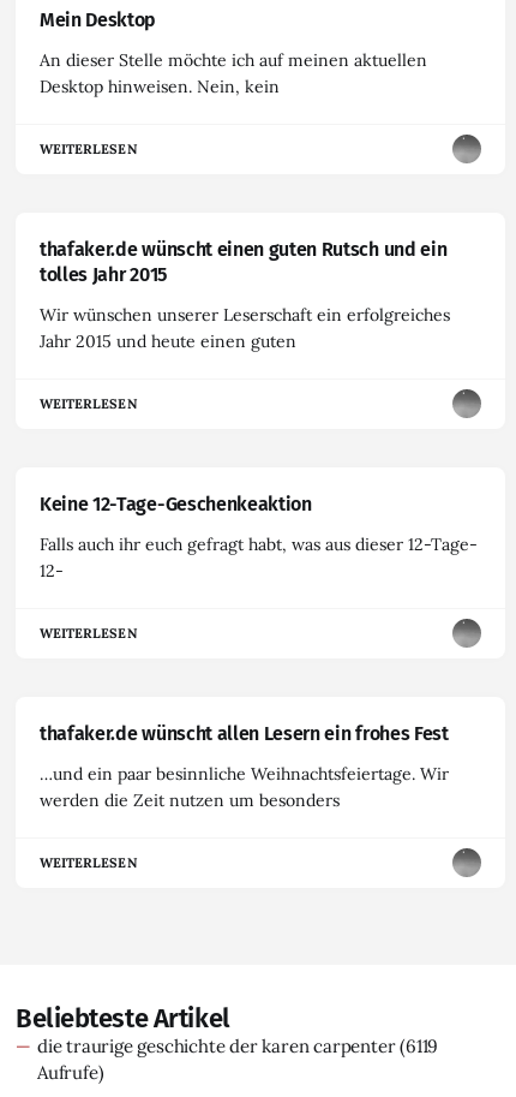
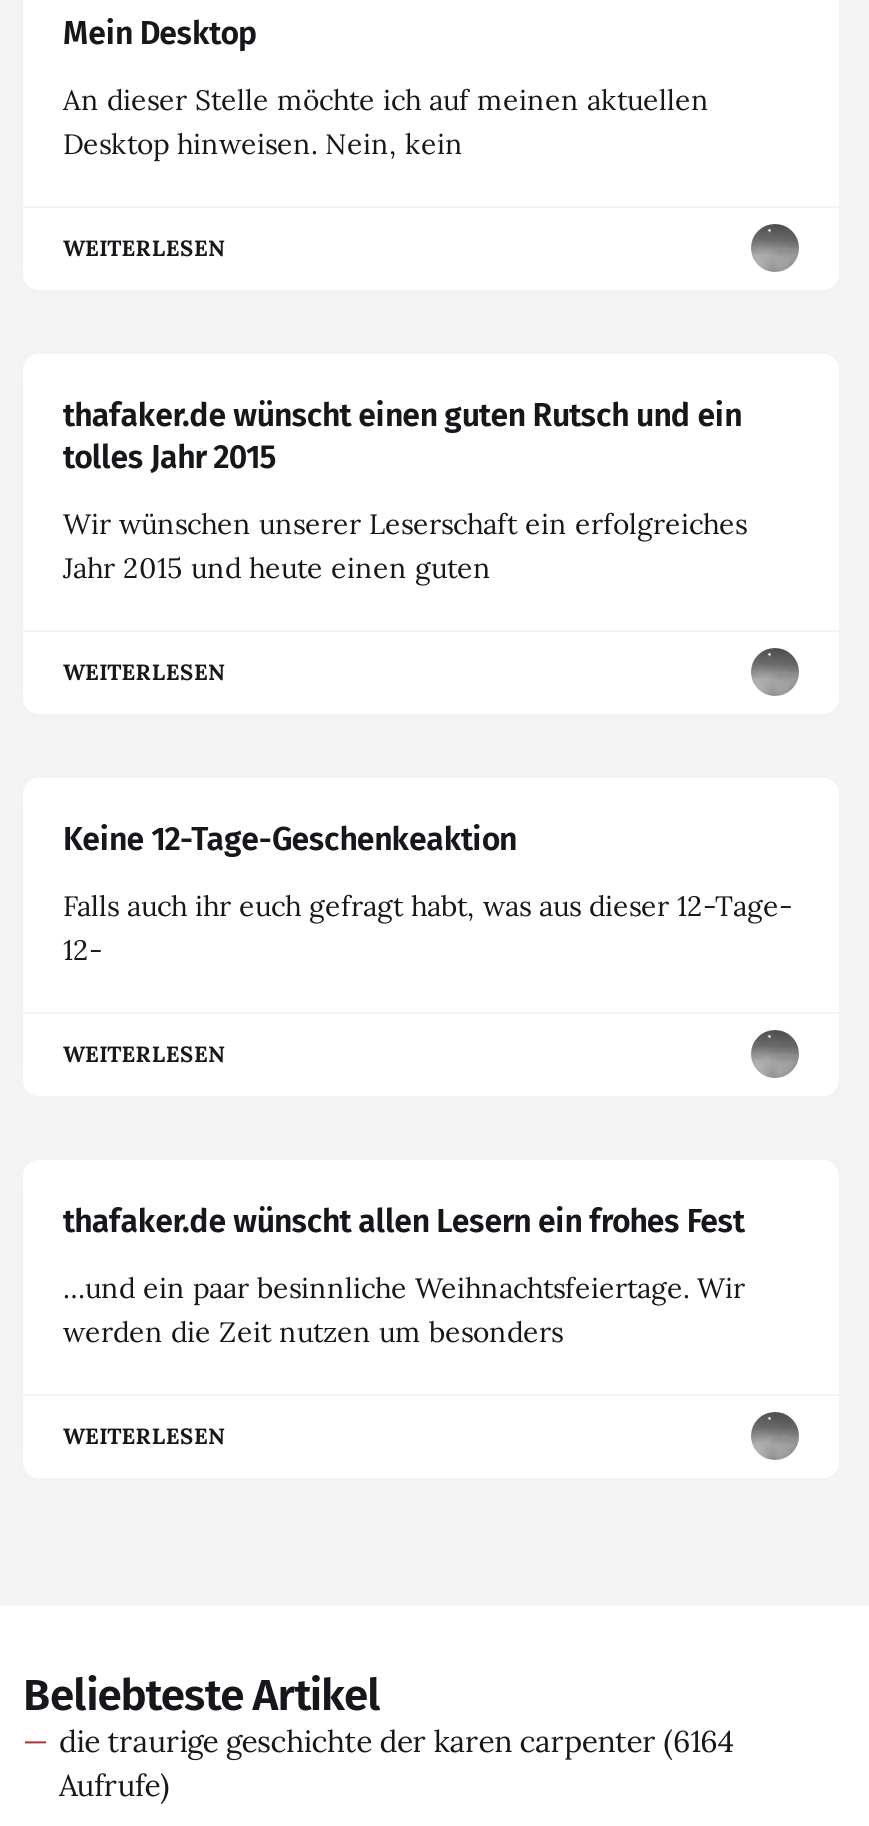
- die traurige geschichte der karen carpenter (6119
+ die traurige geschichte der karen carpenter (6164
